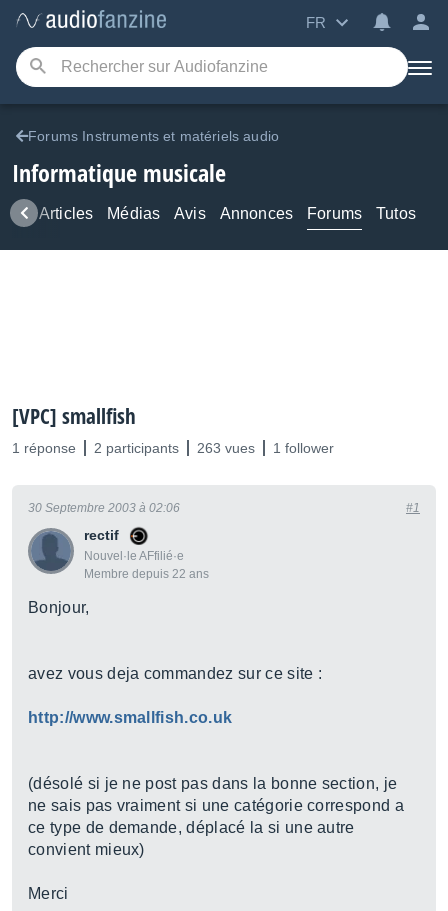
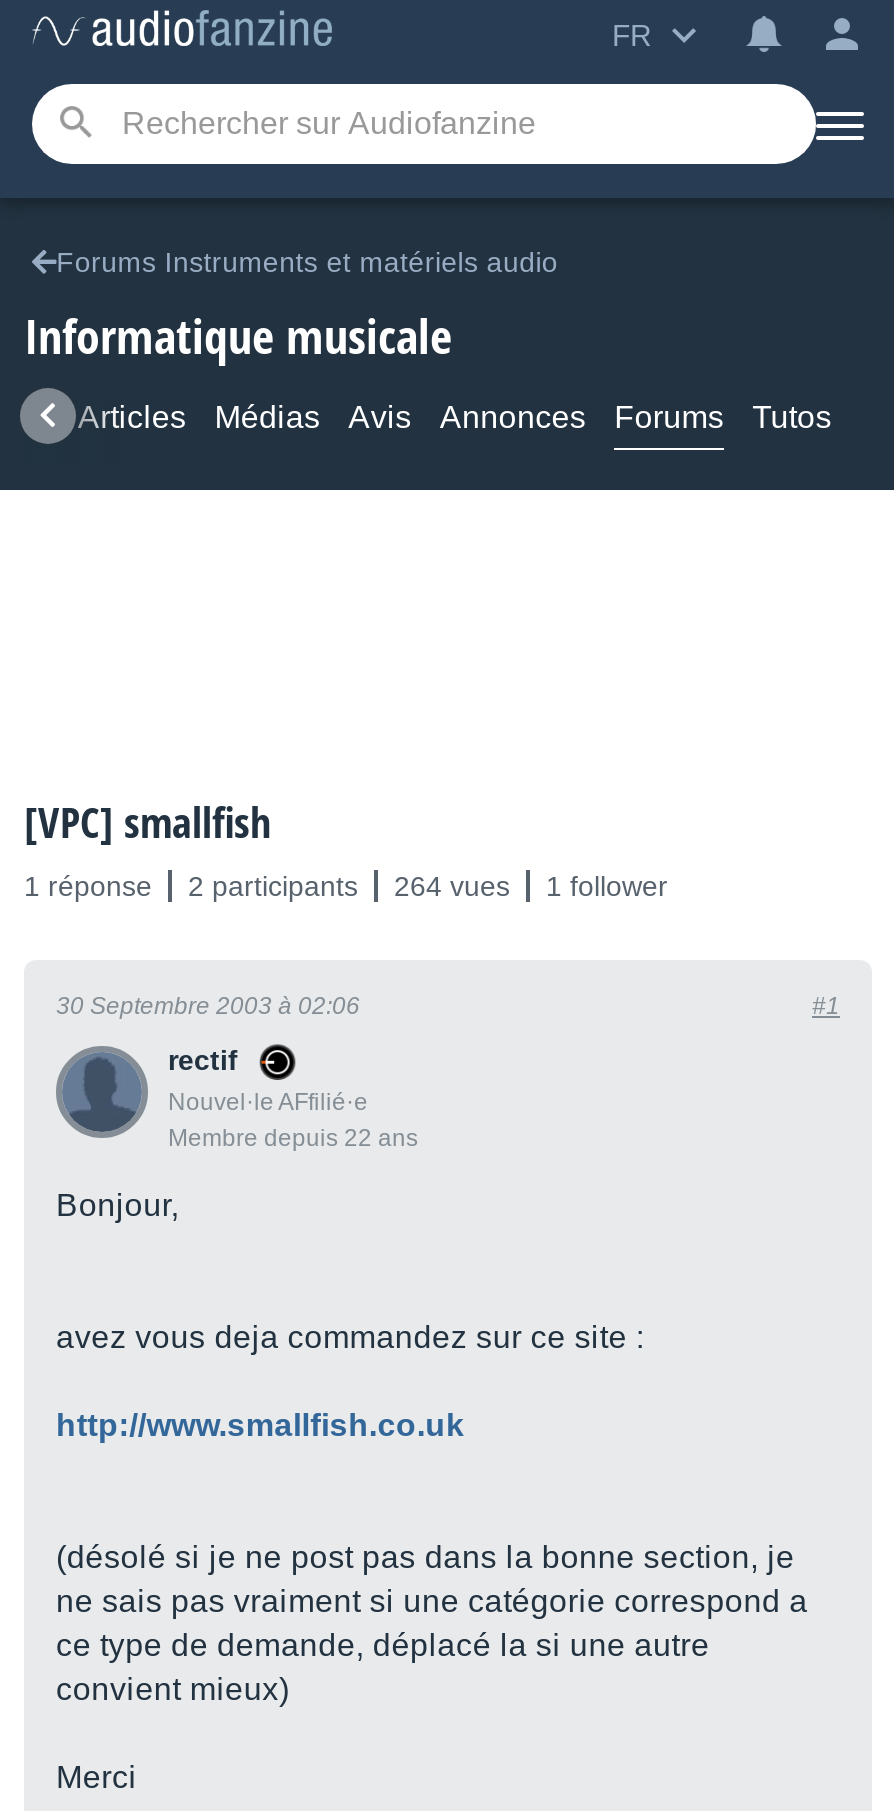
- 1 réponse 2 participants 263 vues 1 follower
+ 1 réponse 2 participants 264 vues 1 follower
